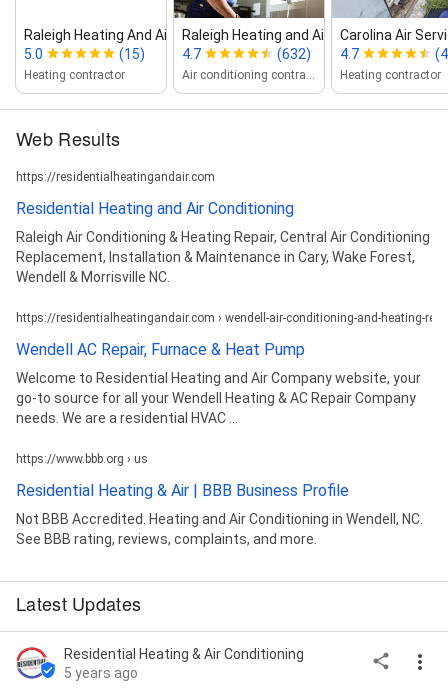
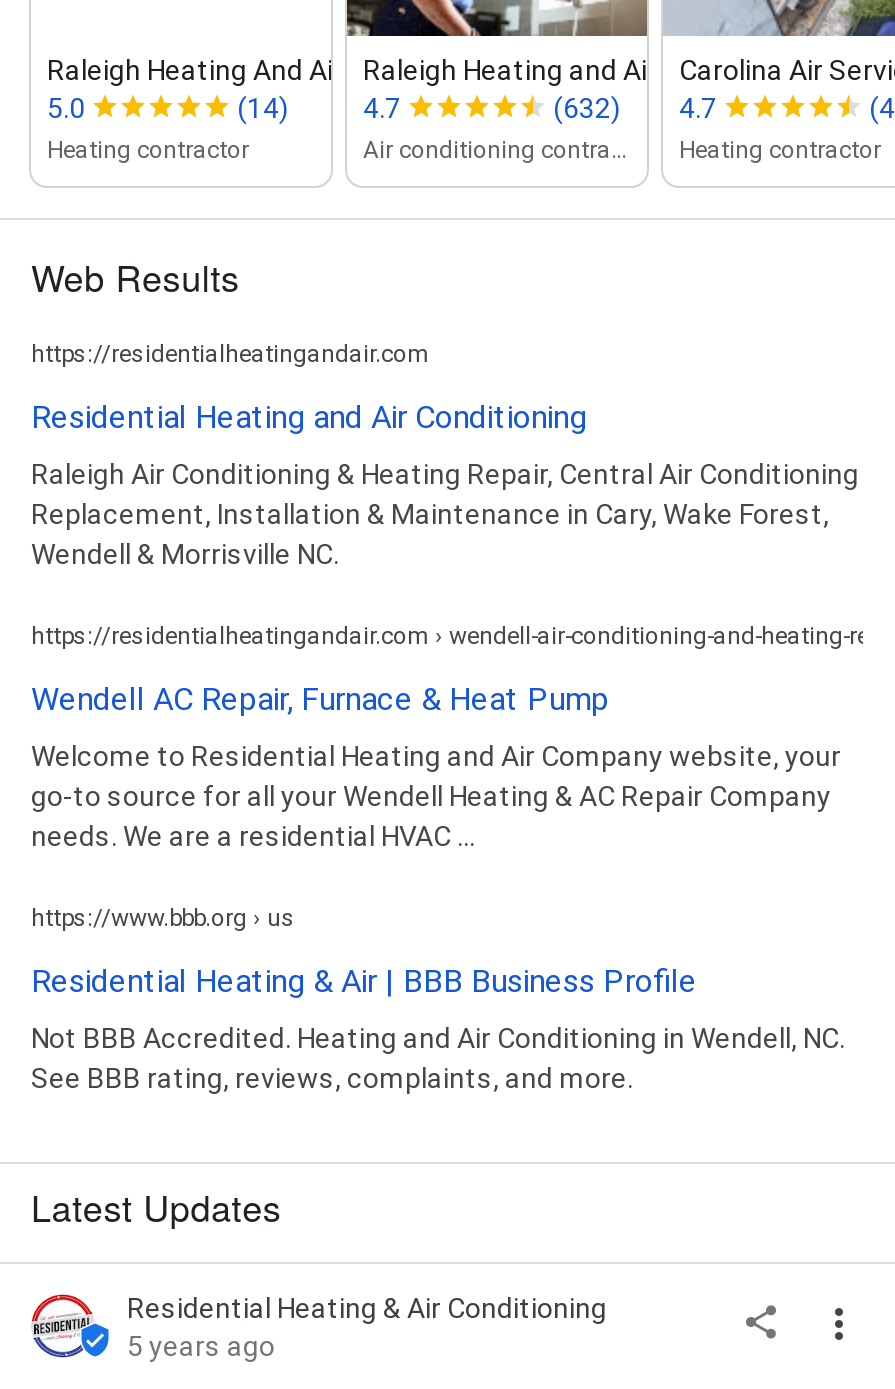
- (15)
+ (14)
